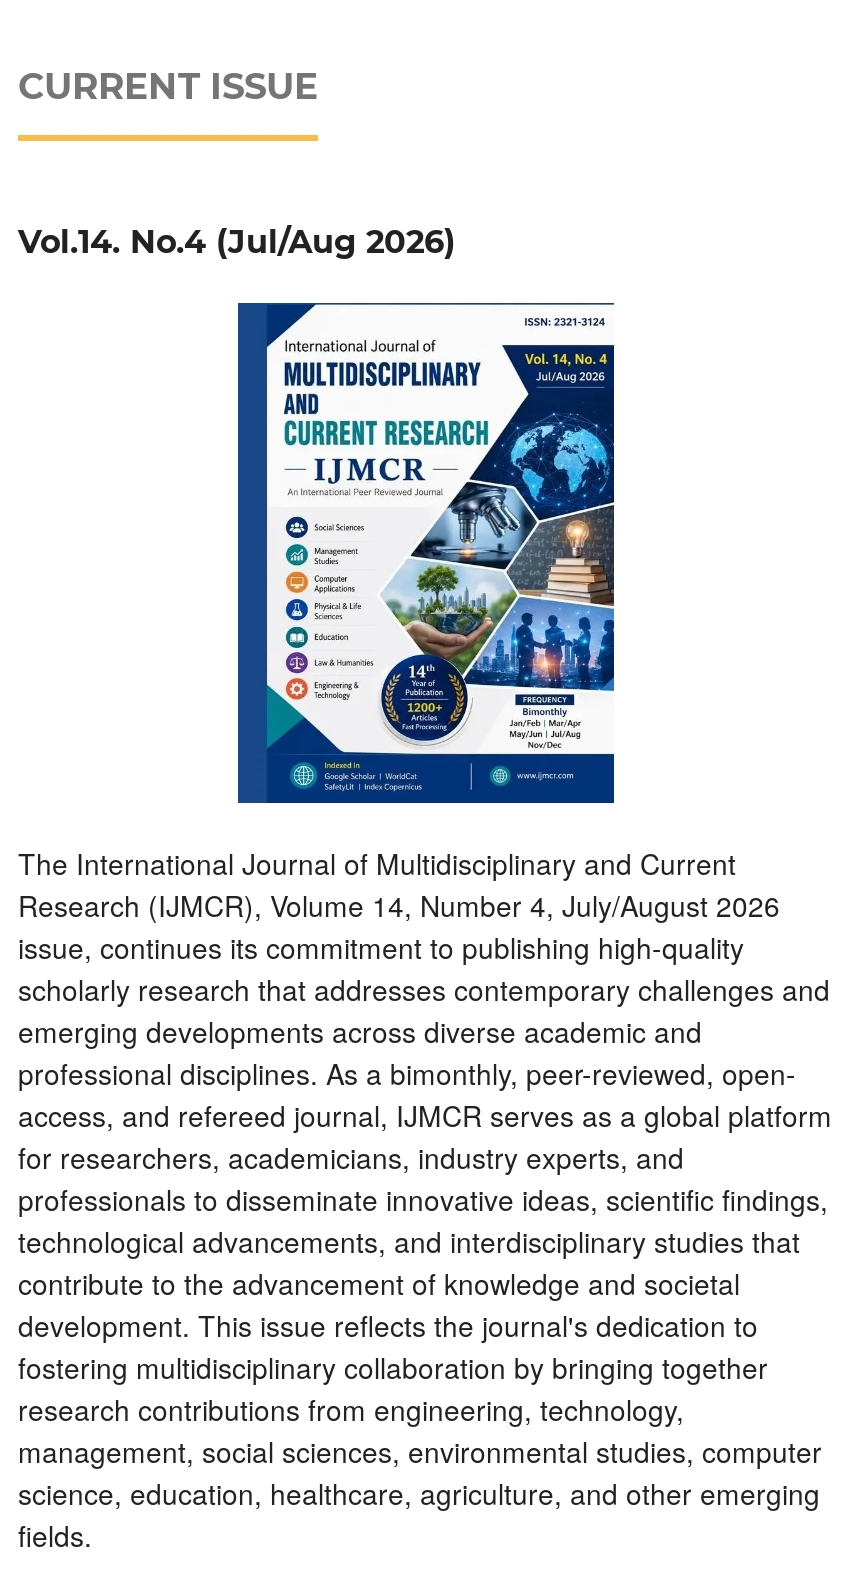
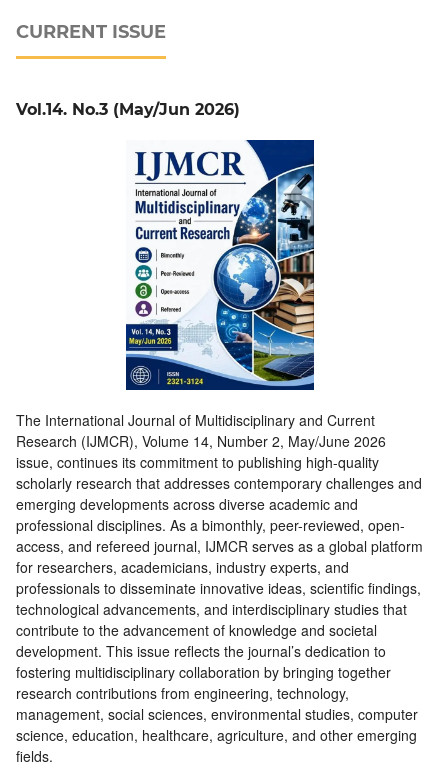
- Vol.14. No.4 (Jul/Aug 2026)
+ Vol.14. No.3 (May/Jun 2026)

- [image]
+ [image]

- Research (IJMCR), Volume 14, Number 4, July/August 2026
+ Research (IJMCR), Volume 14, Number 2, May/June 2026

- development. This issue reflects the journal's dedication to
+ development. This issue reflects the journal’s dedication to
